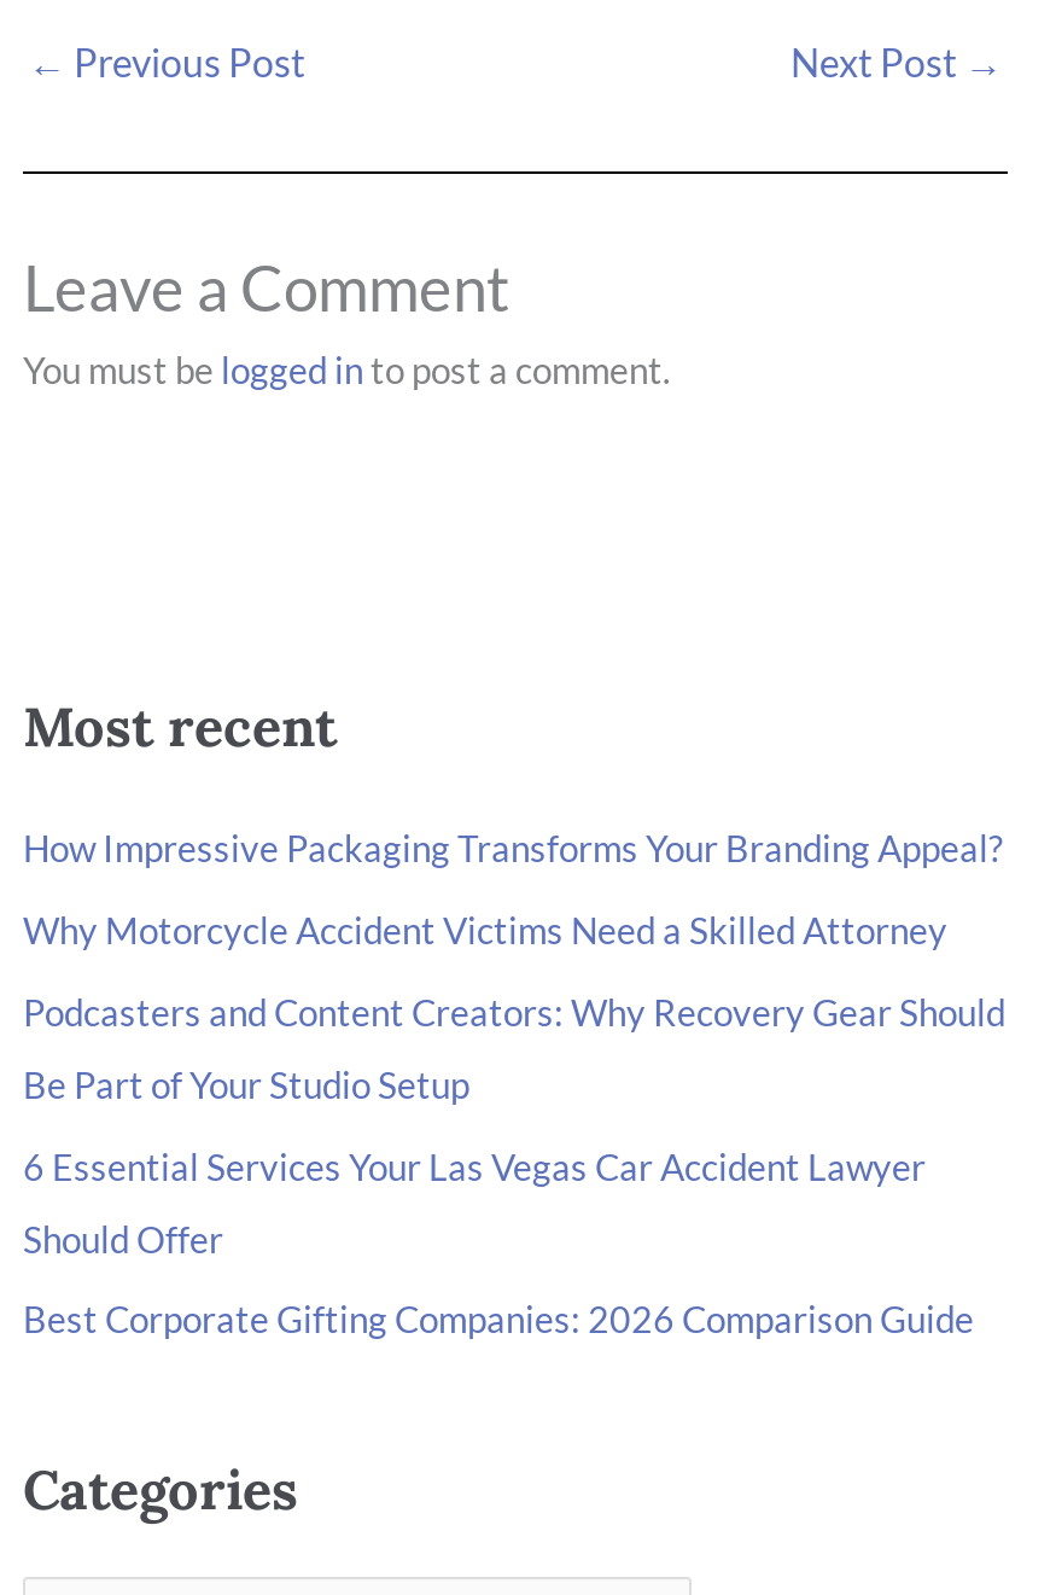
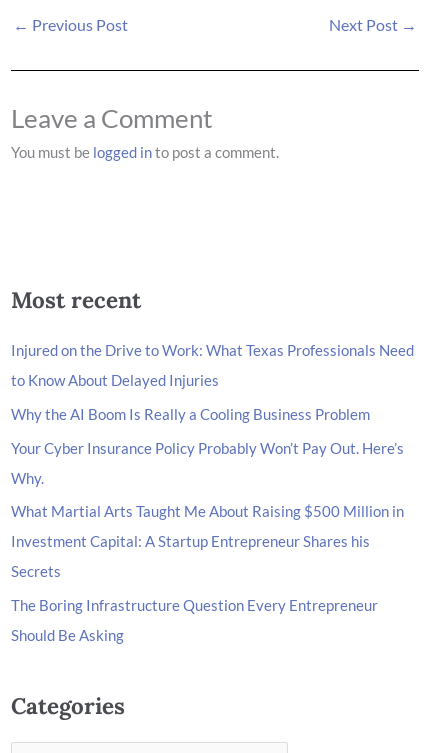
- How Impressive Packaging Transforms Your Branding Appeal?
- Why Motorcycle Accident Victims Need a Skilled Attorney
- Podcasters and Content Creators: Why Recovery Gear Should
- Be Part of Your Studio Setup
- 6 Essential Services Your Las Vegas Car Accident Lawyer
- Should Offer
- Best Corporate Gifting Companies: 2026 Comparison Guide
+ Injured on the Drive to Work: What Texas Professionals Need
+ to Know About Delayed Injuries
+ Why the AI Boom Is Really a Cooling Business Problem
+ Your Cyber Insurance Policy Probably Won’t Pay Out. Here’s
+ Why.
+ What Martial Arts Taught Me About Raising $500 Million in
+ Investment Capital: A Startup Entrepreneur Shares his
+ Secrets
+ The Boring Infrastructure Question Every Entrepreneur
+ Should Be Asking
